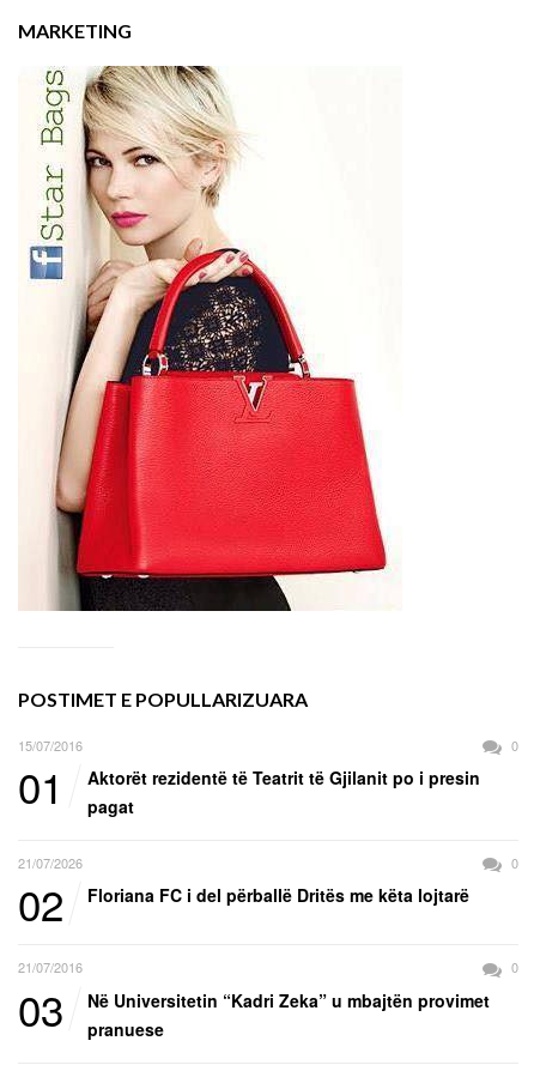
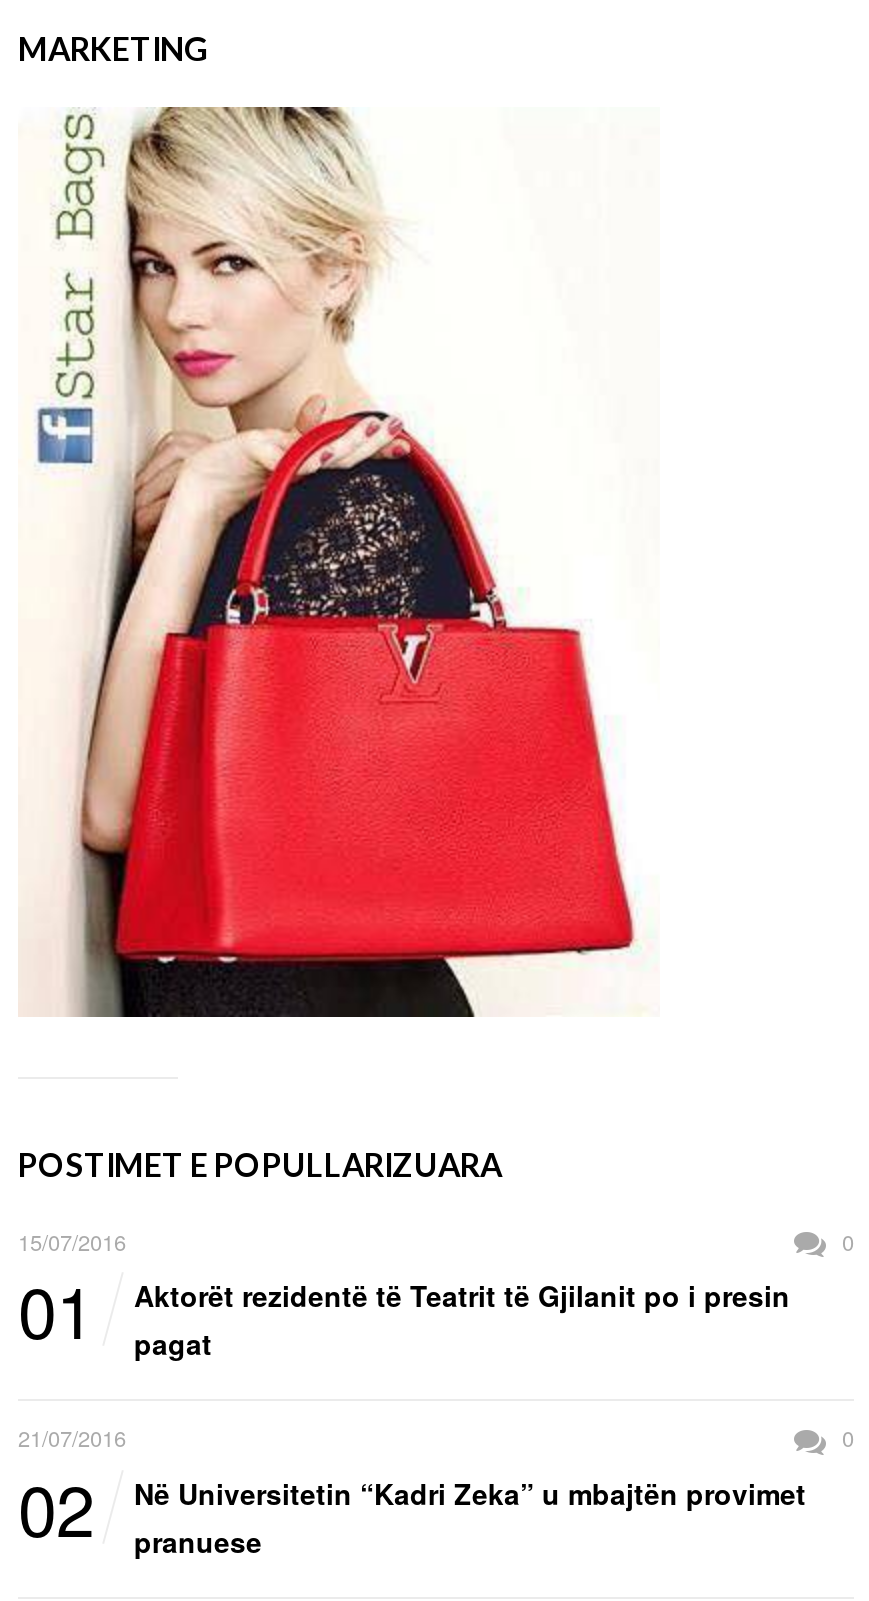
- 21/07/2026
+ 21/07/2016

- Floriana FC i del përballë Dritës me këta lojtarë
- 21/07/2016
- 0
- 03
